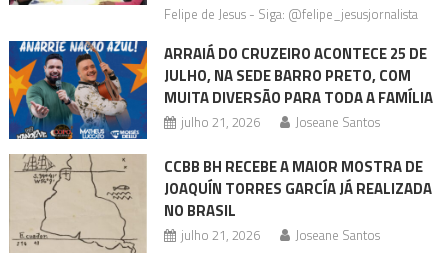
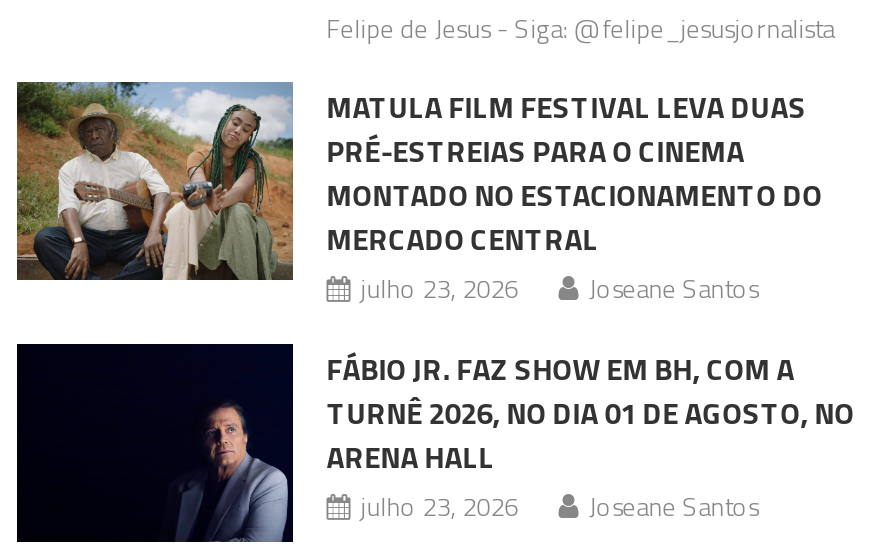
- [image]
- ARRAIÁ DO CRUZEIRO ACONTECE 25 DE
- JULHO, NA SEDE BARRO PRETO, COM
- MUITA DIVERSÃO PARA TODA A FAMÍLIA
- julho 21, 2026
+ [image]
+ MATULA FILM FESTIVAL LEVA DUAS
+ PRÉ-ESTREIAS PARA O CINEMA
+ MONTADO NO ESTACIONAMENTO DO
+ MERCADO CENTRAL
+ julho 23, 2026

- [image]
- CCBB BH RECEBE A MAIOR MOSTRA DE
- JOAQUÍN TORRES GARCÍA JÁ REALIZADA
- NO BRASIL
- julho 21, 2026
+ [image]
+ FÁBIO JR. FAZ SHOW EM BH, COM A
+ TURNÊ 2026, NO DIA 01 DE AGOSTO, NO
+ ARENA HALL
+ julho 23, 2026
